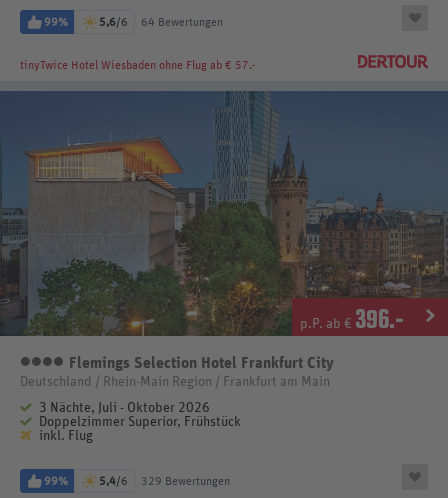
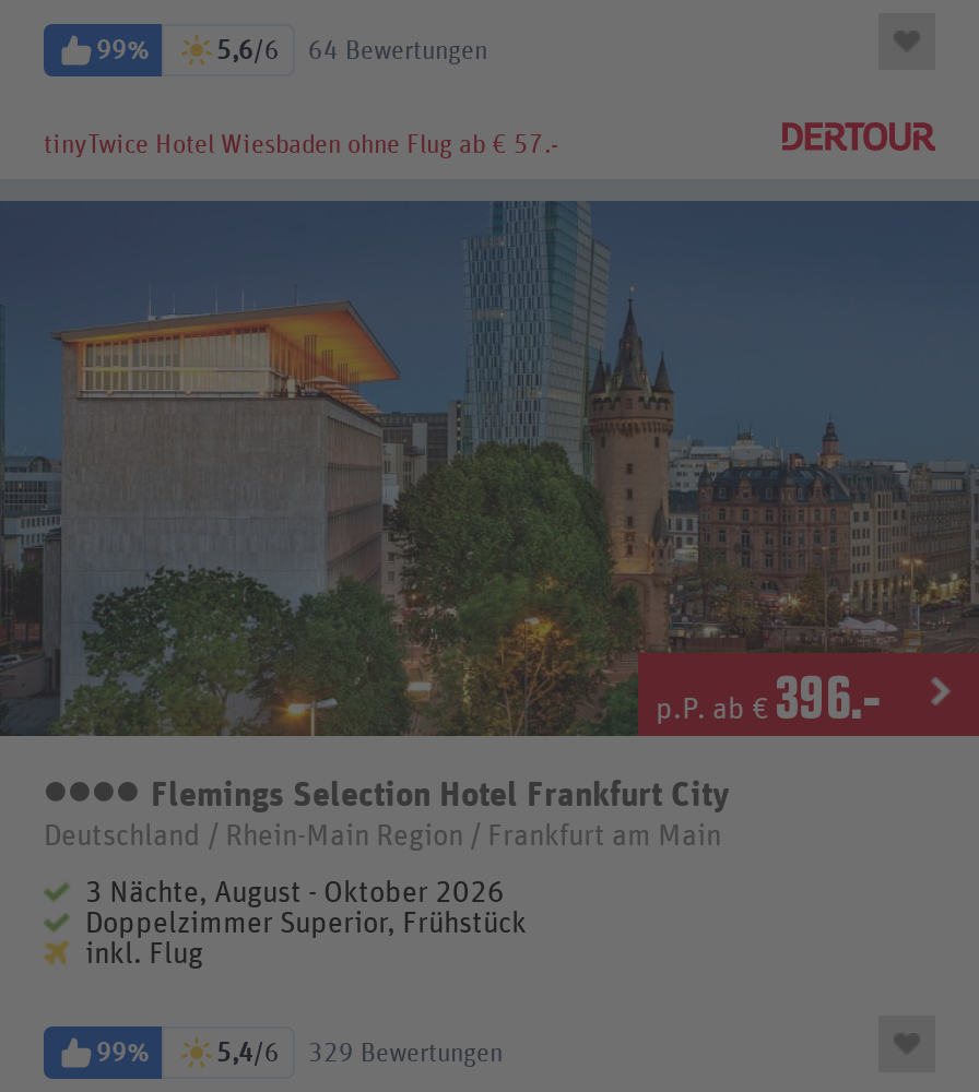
- 3 Nächte, Juli - Oktober 2026
+ 3 Nächte, August - Oktober 2026
